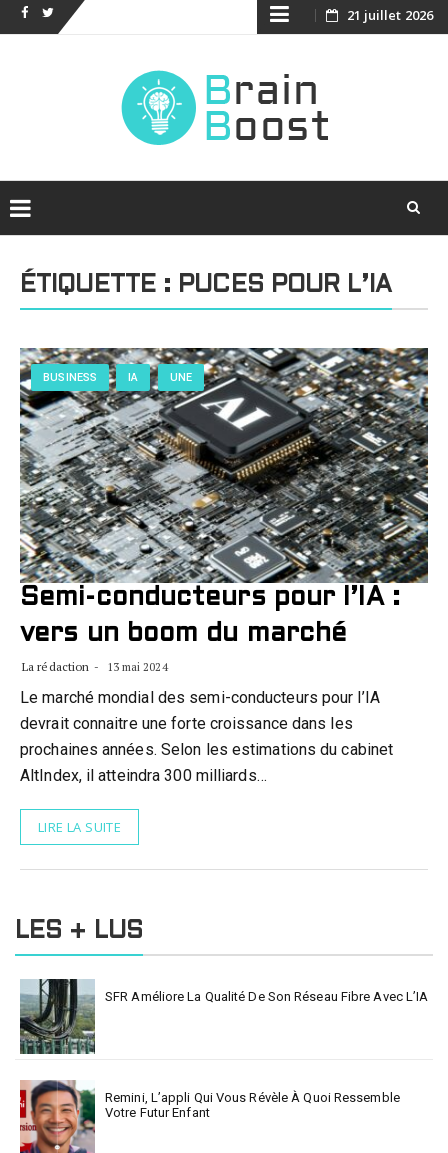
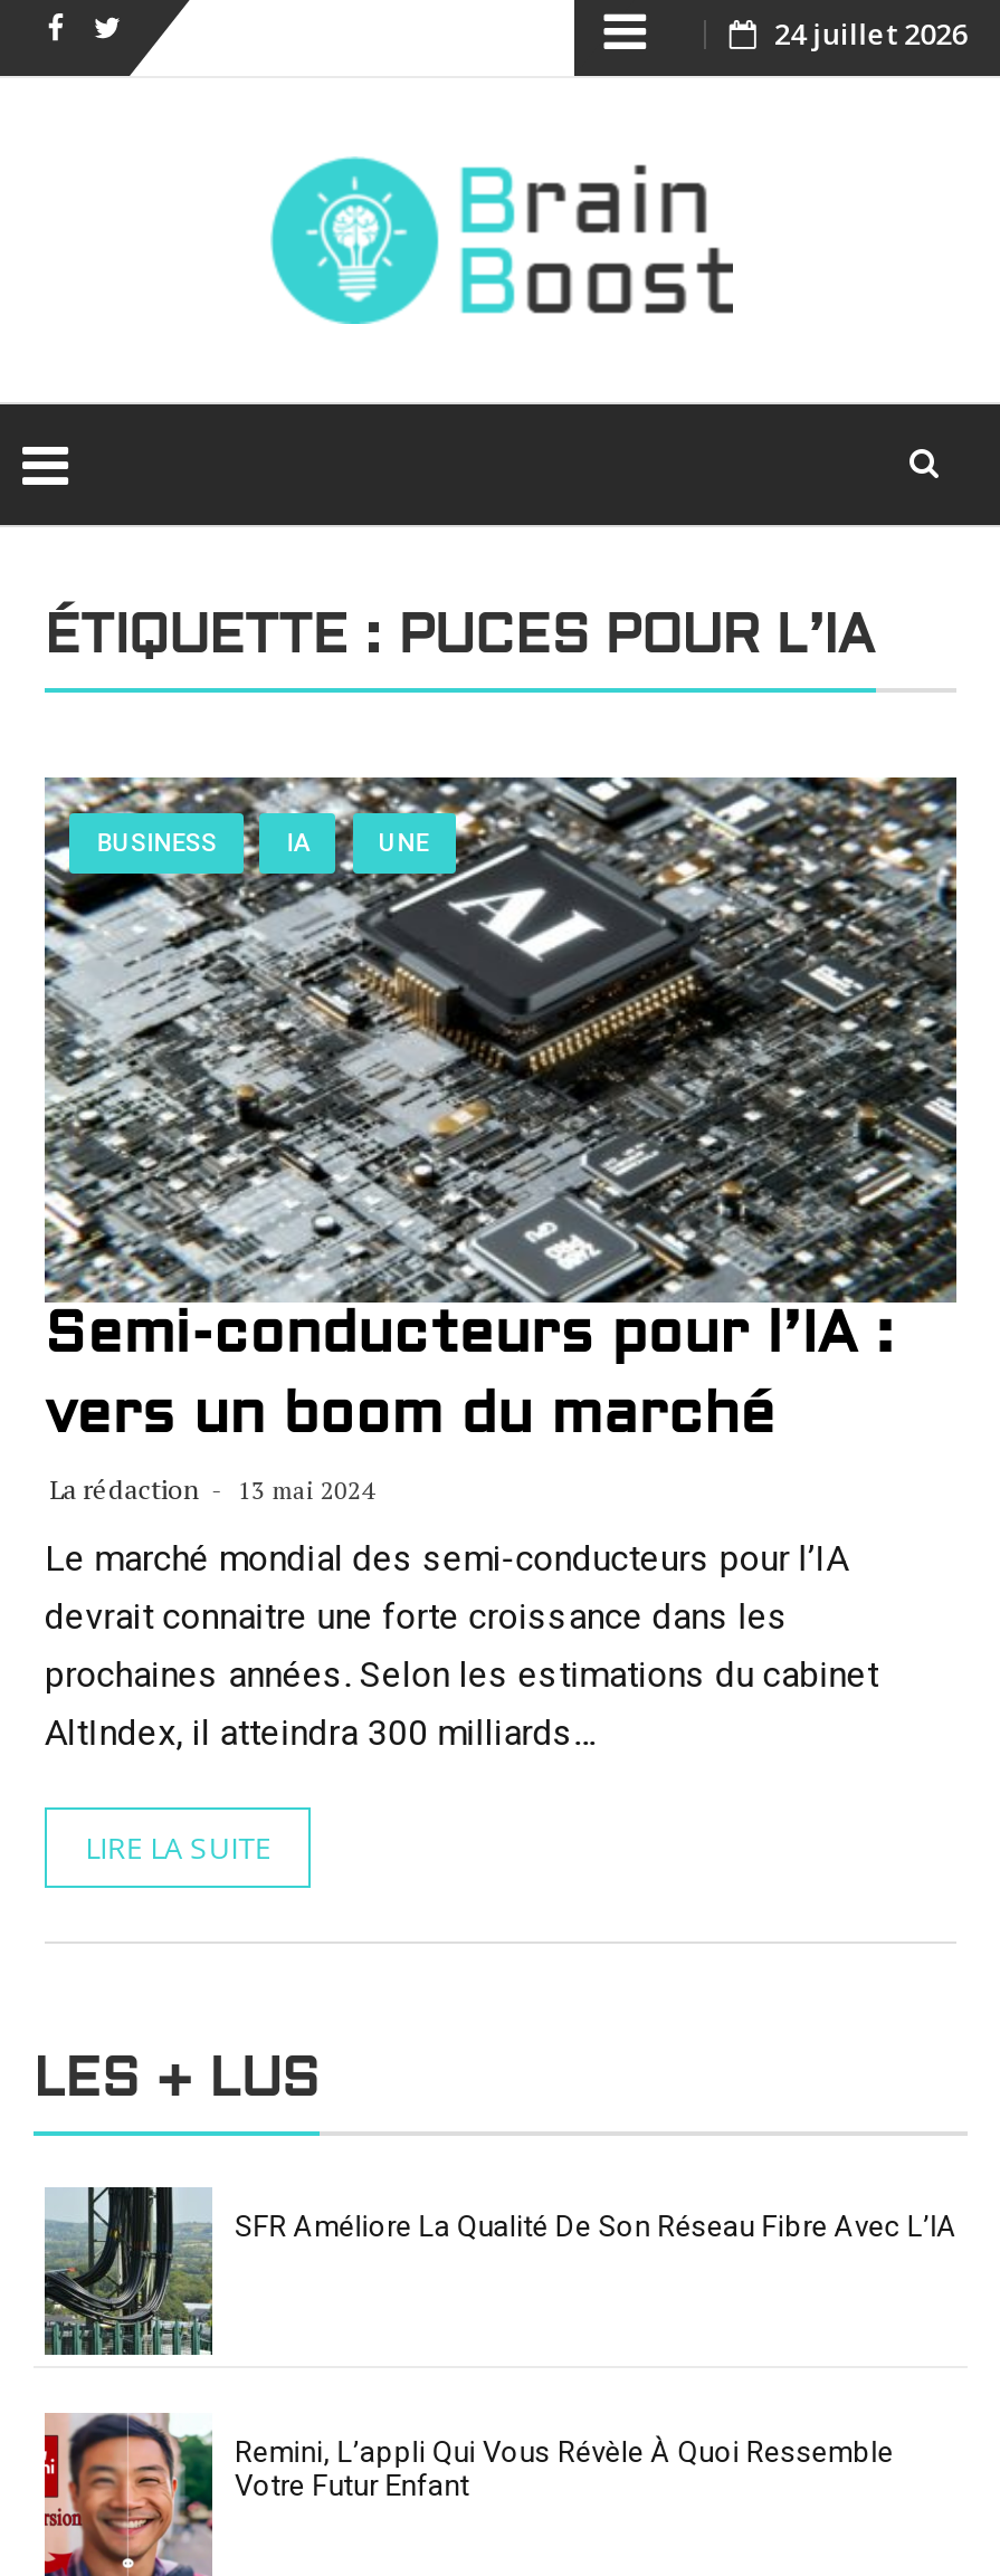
- 21 juillet 2026
+ 24 juillet 2026
